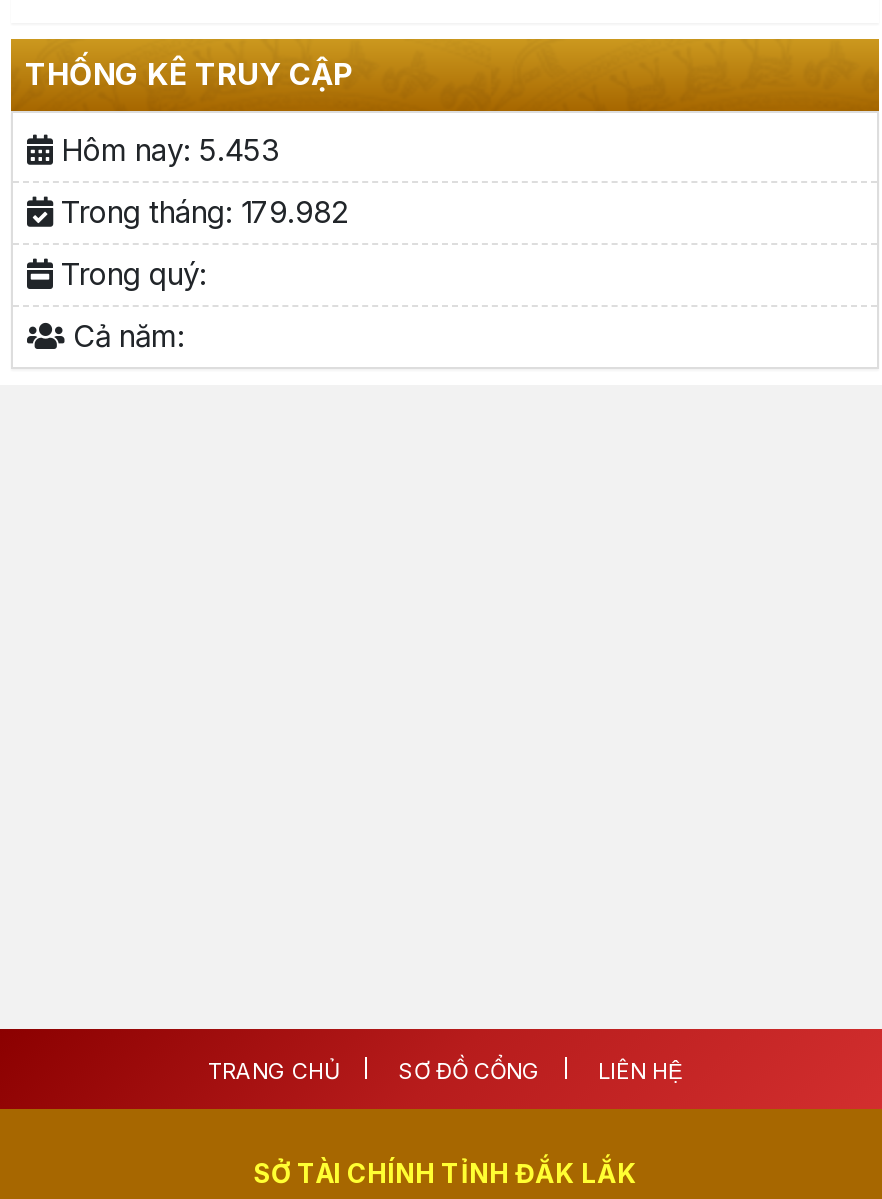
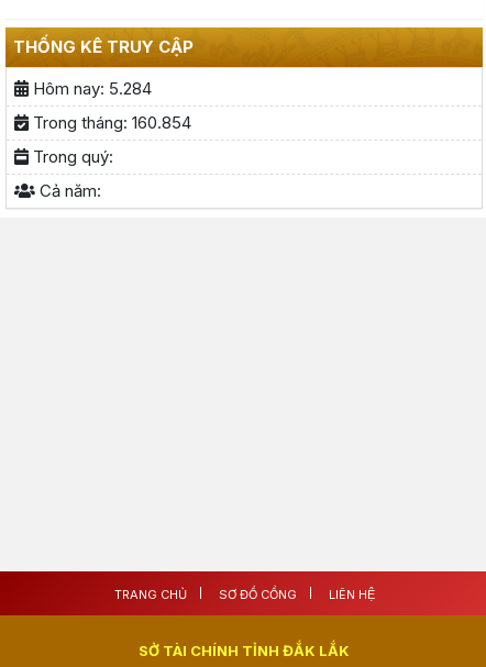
- Hôm nay: 5.453
+ Hôm nay: 5.284

- Trong tháng: 179.982
+ Trong tháng: 160.854
